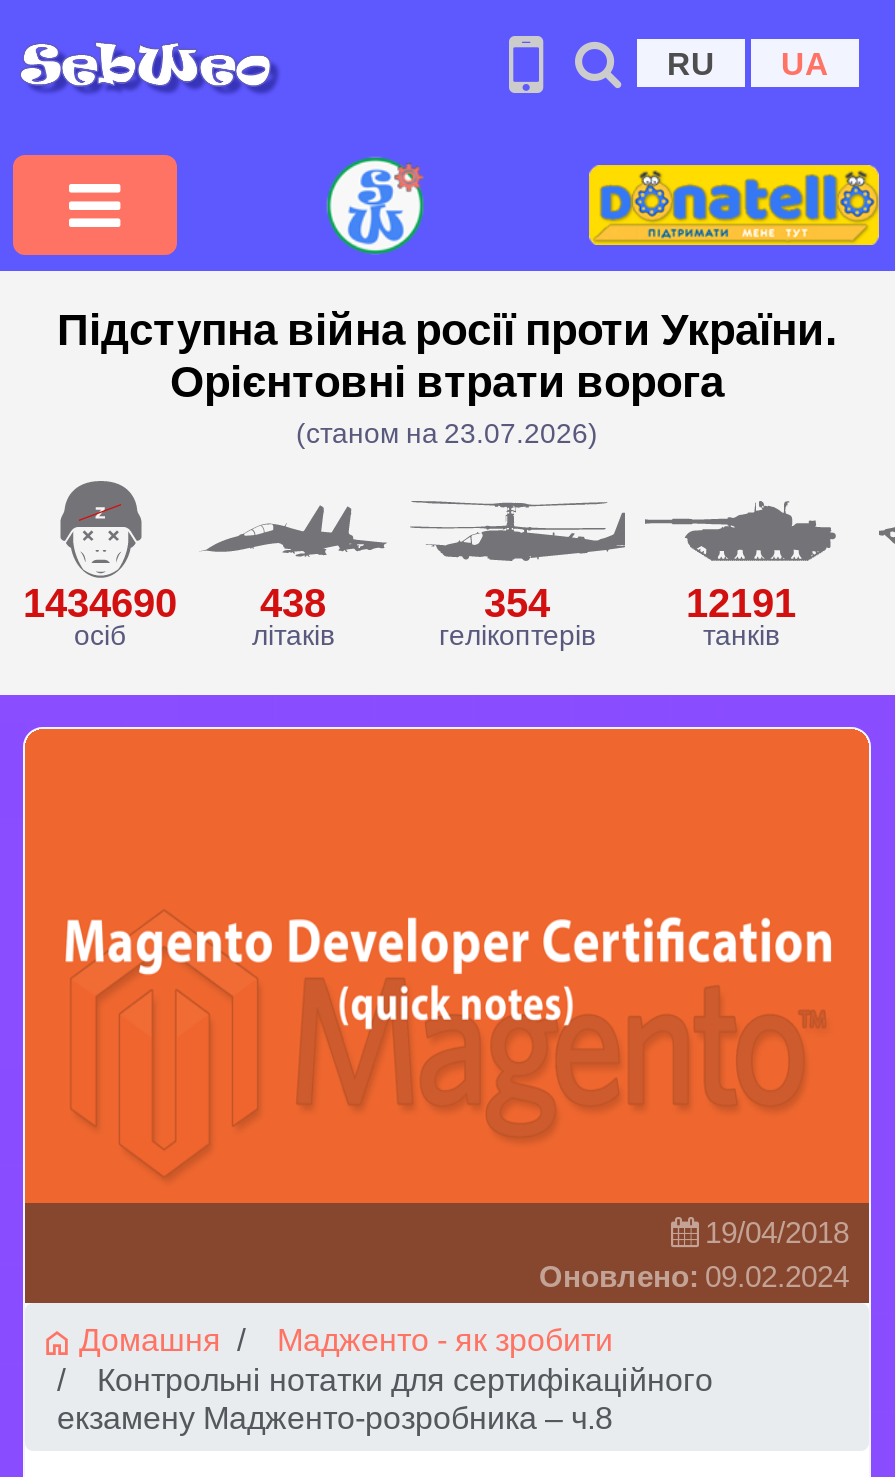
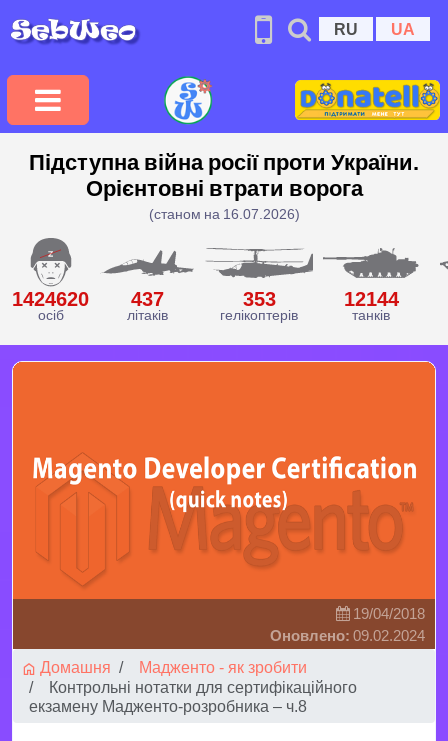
- (станом на 23.07.2026)
+ (станом на 16.07.2026)

- 1434690
+ 1424620

- 438
+ 437

- 354
+ 353

- 12191
+ 12144
